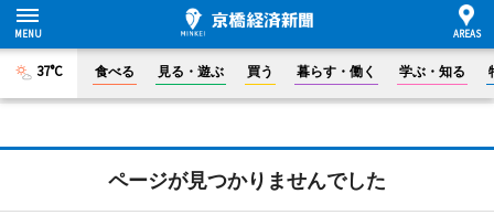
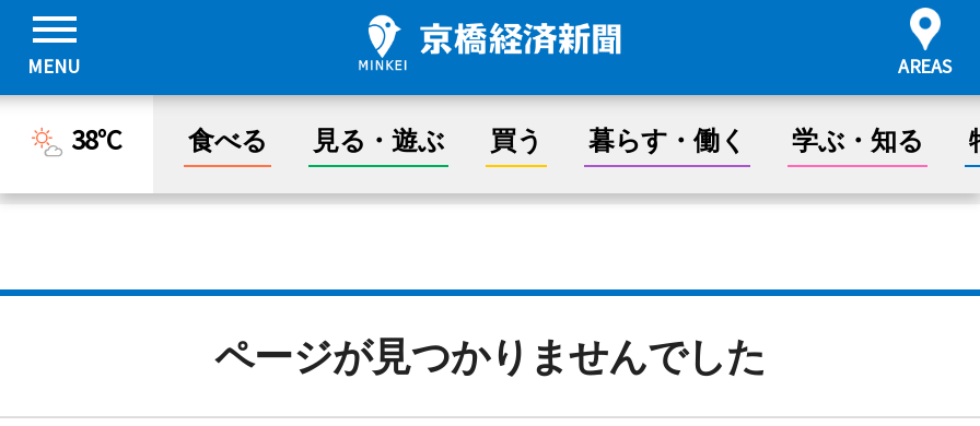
- 37°C
+ 38°C
